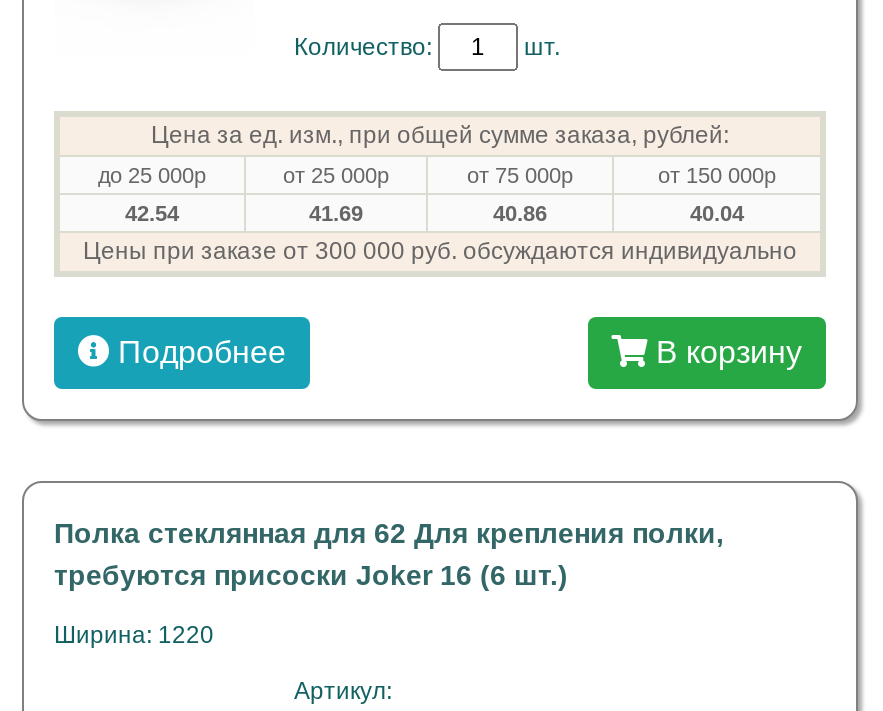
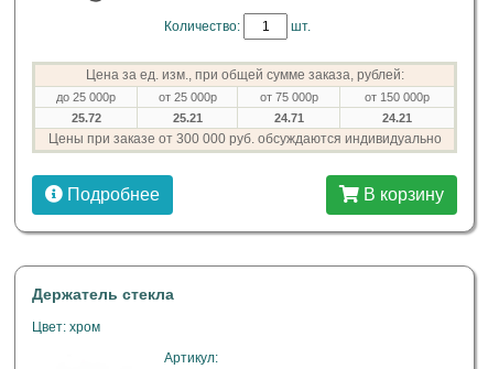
- 42.54
+ 25.72

- 41.69
+ 25.21

- 40.86
+ 24.71

- 40.04
+ 24.21

- Полка стеклянная для 62 Для крепления полки,
- требуются присоски Joker 16 (6 шт.)
+ Держатель стекла

- Ширина: 1220
+ Цвет: хром
